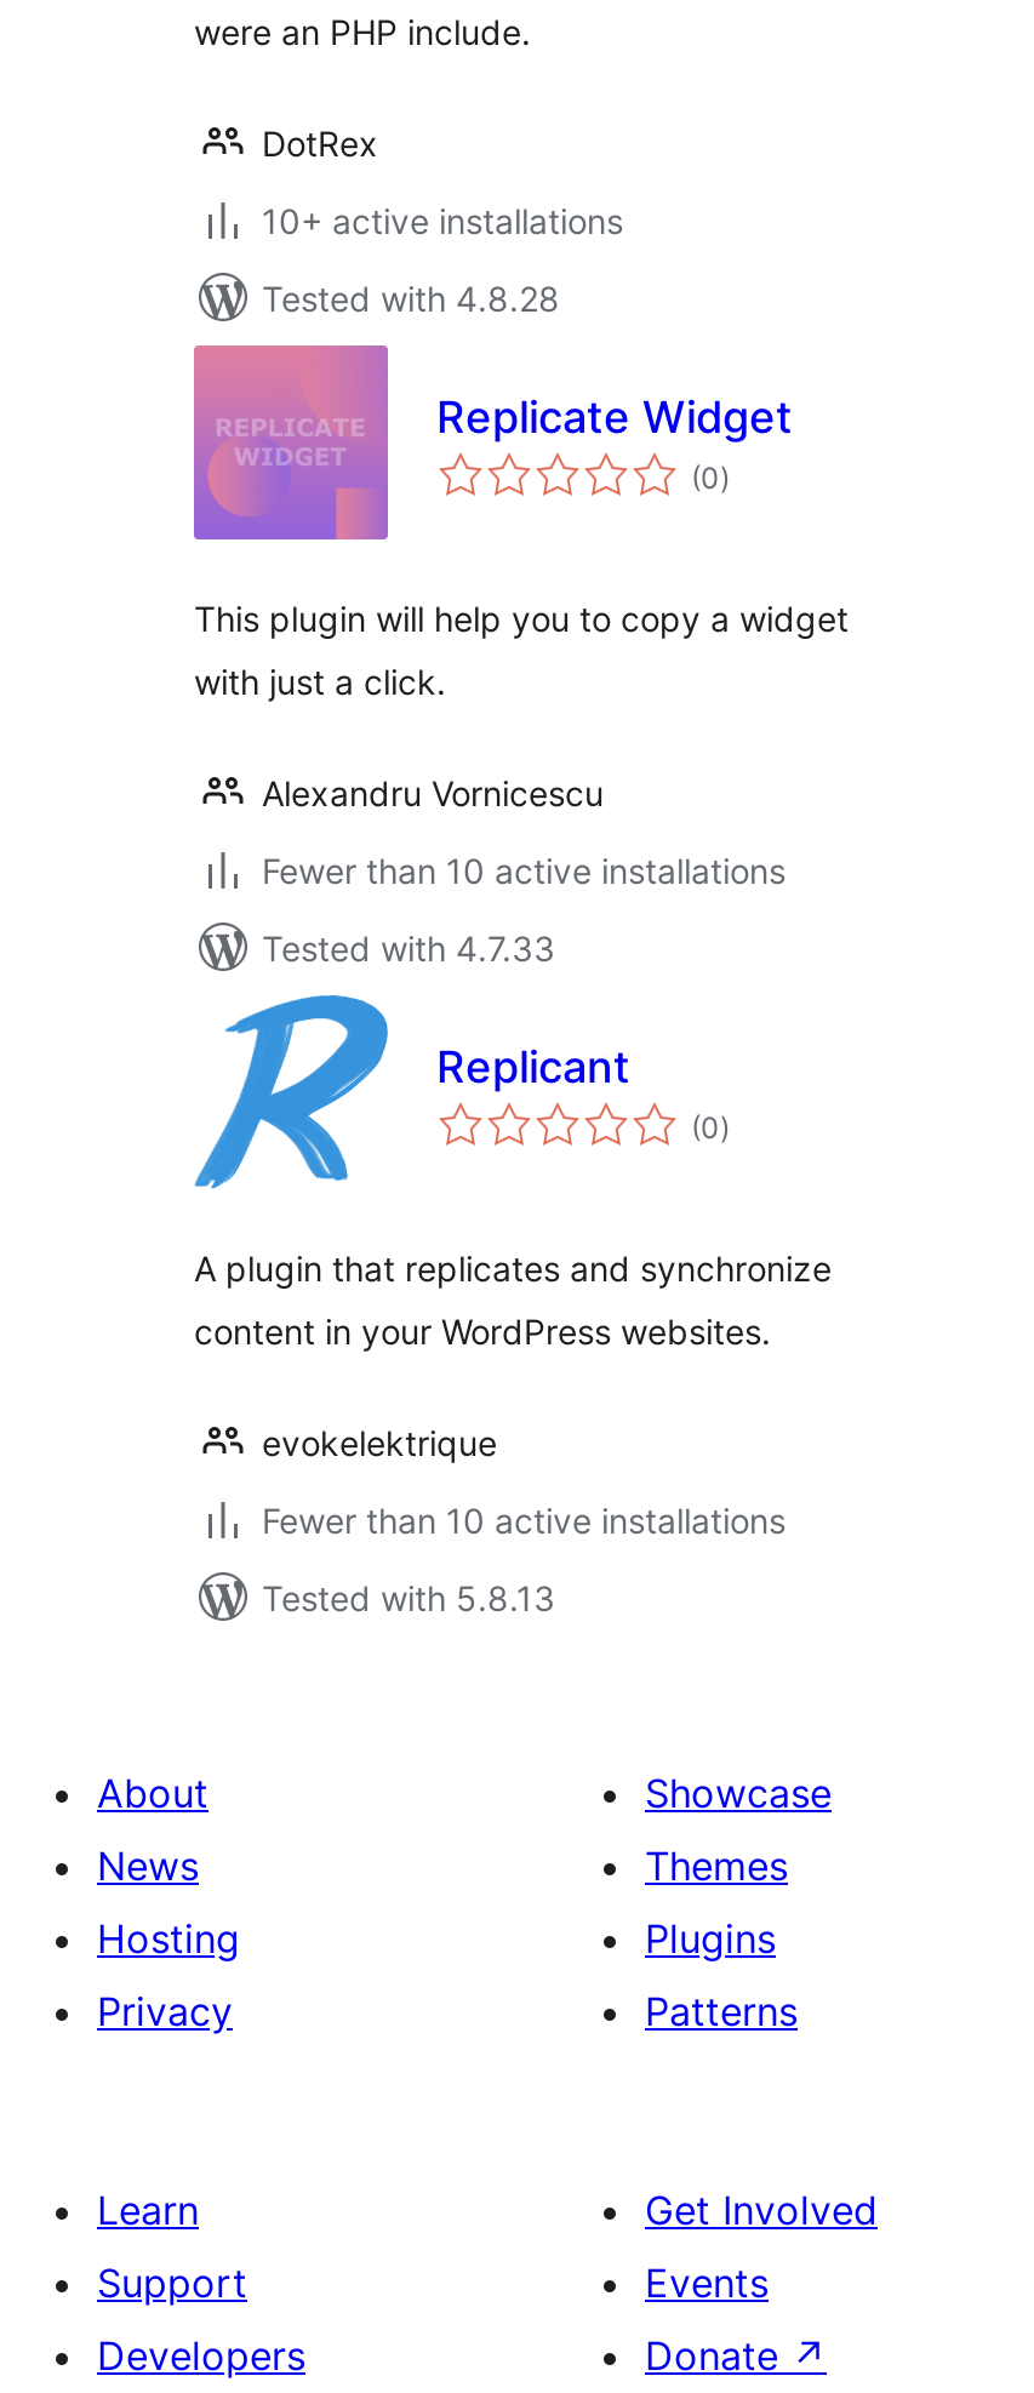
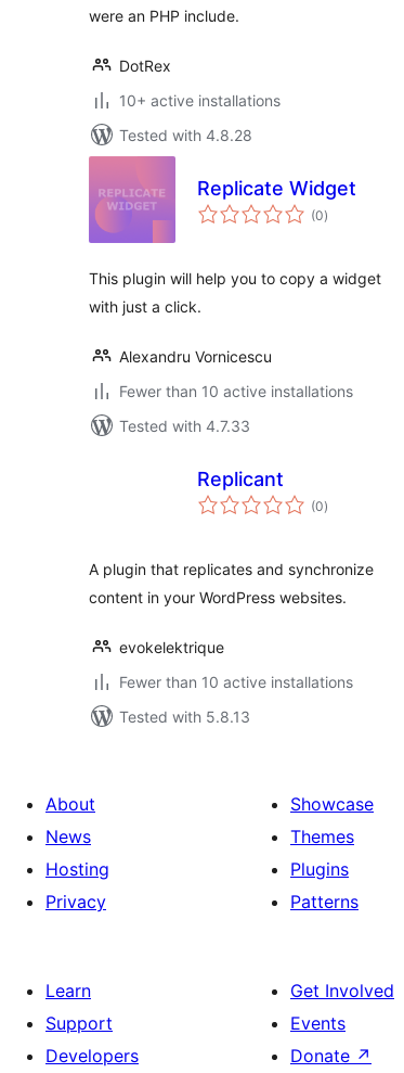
- [image]
